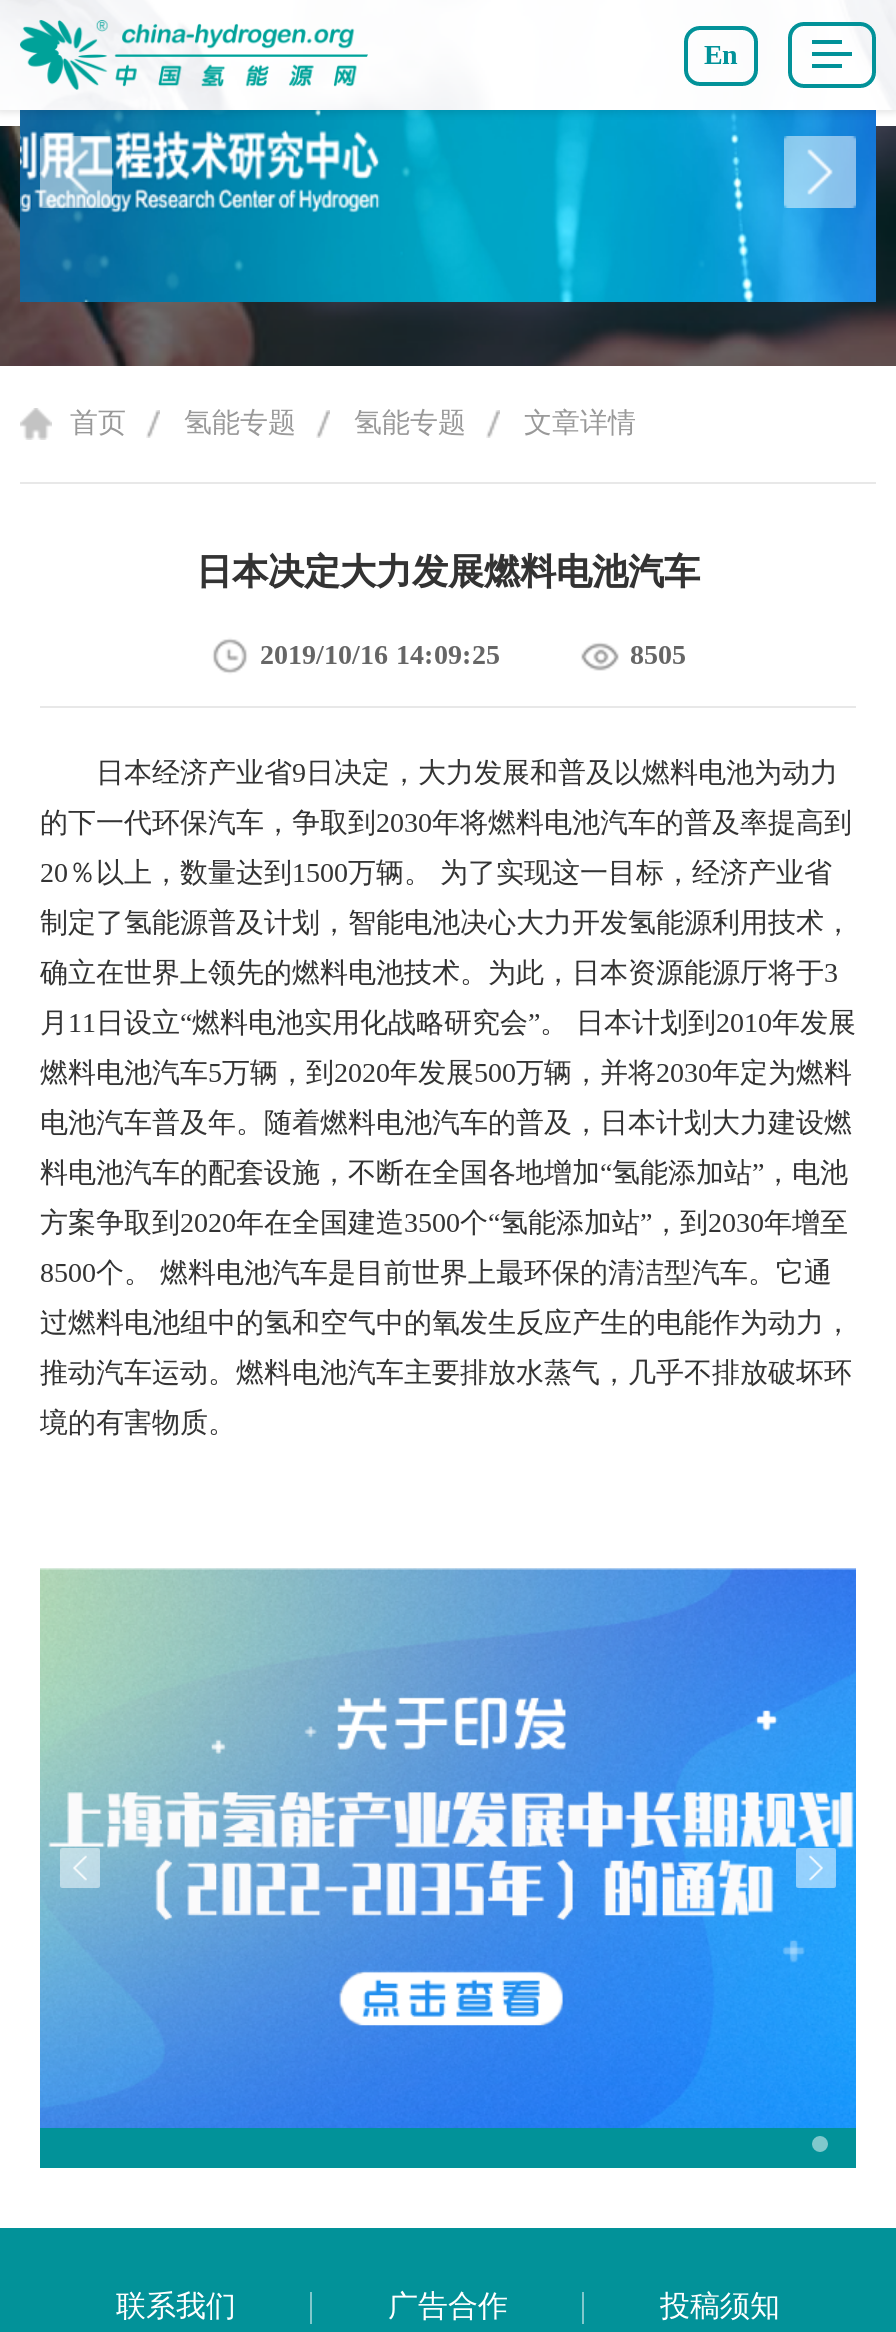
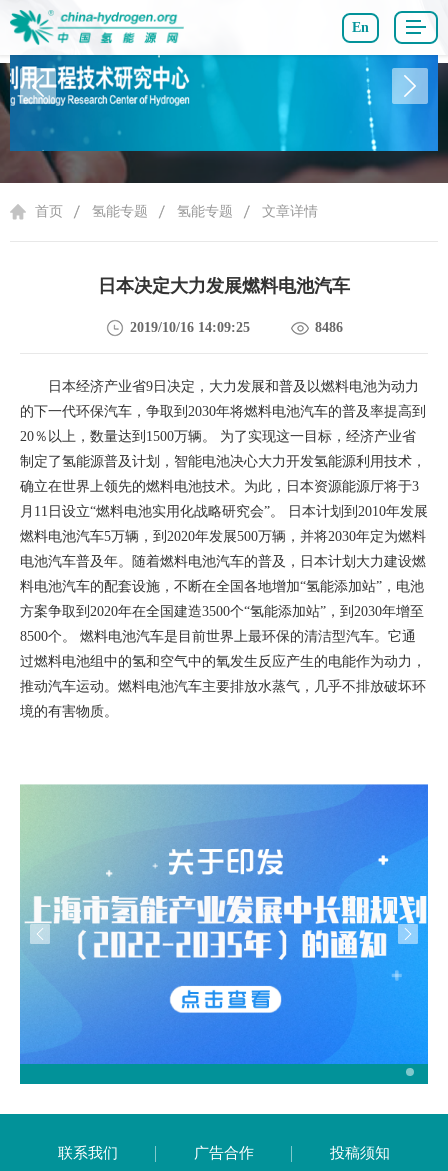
- 8505
+ 8486
